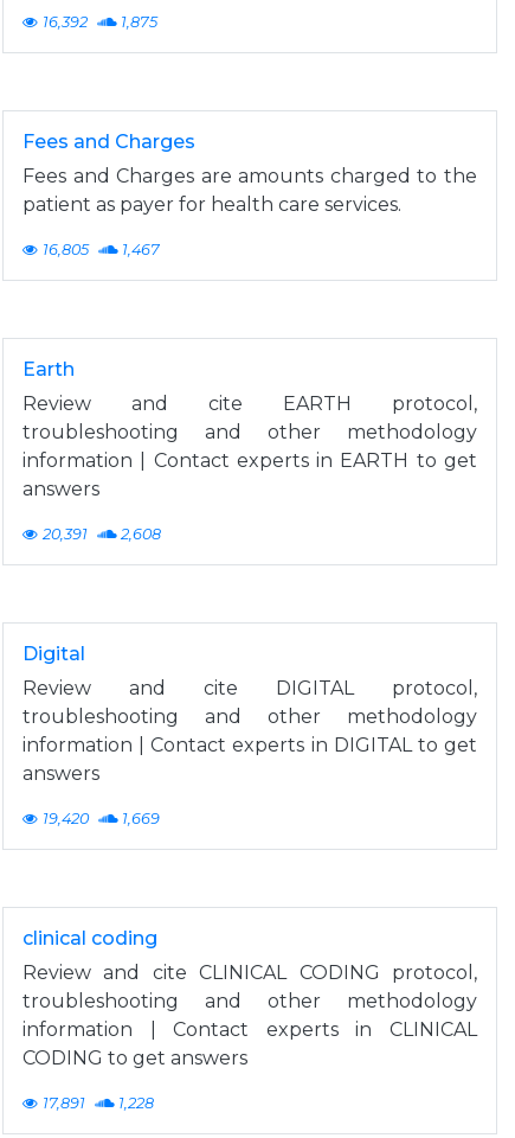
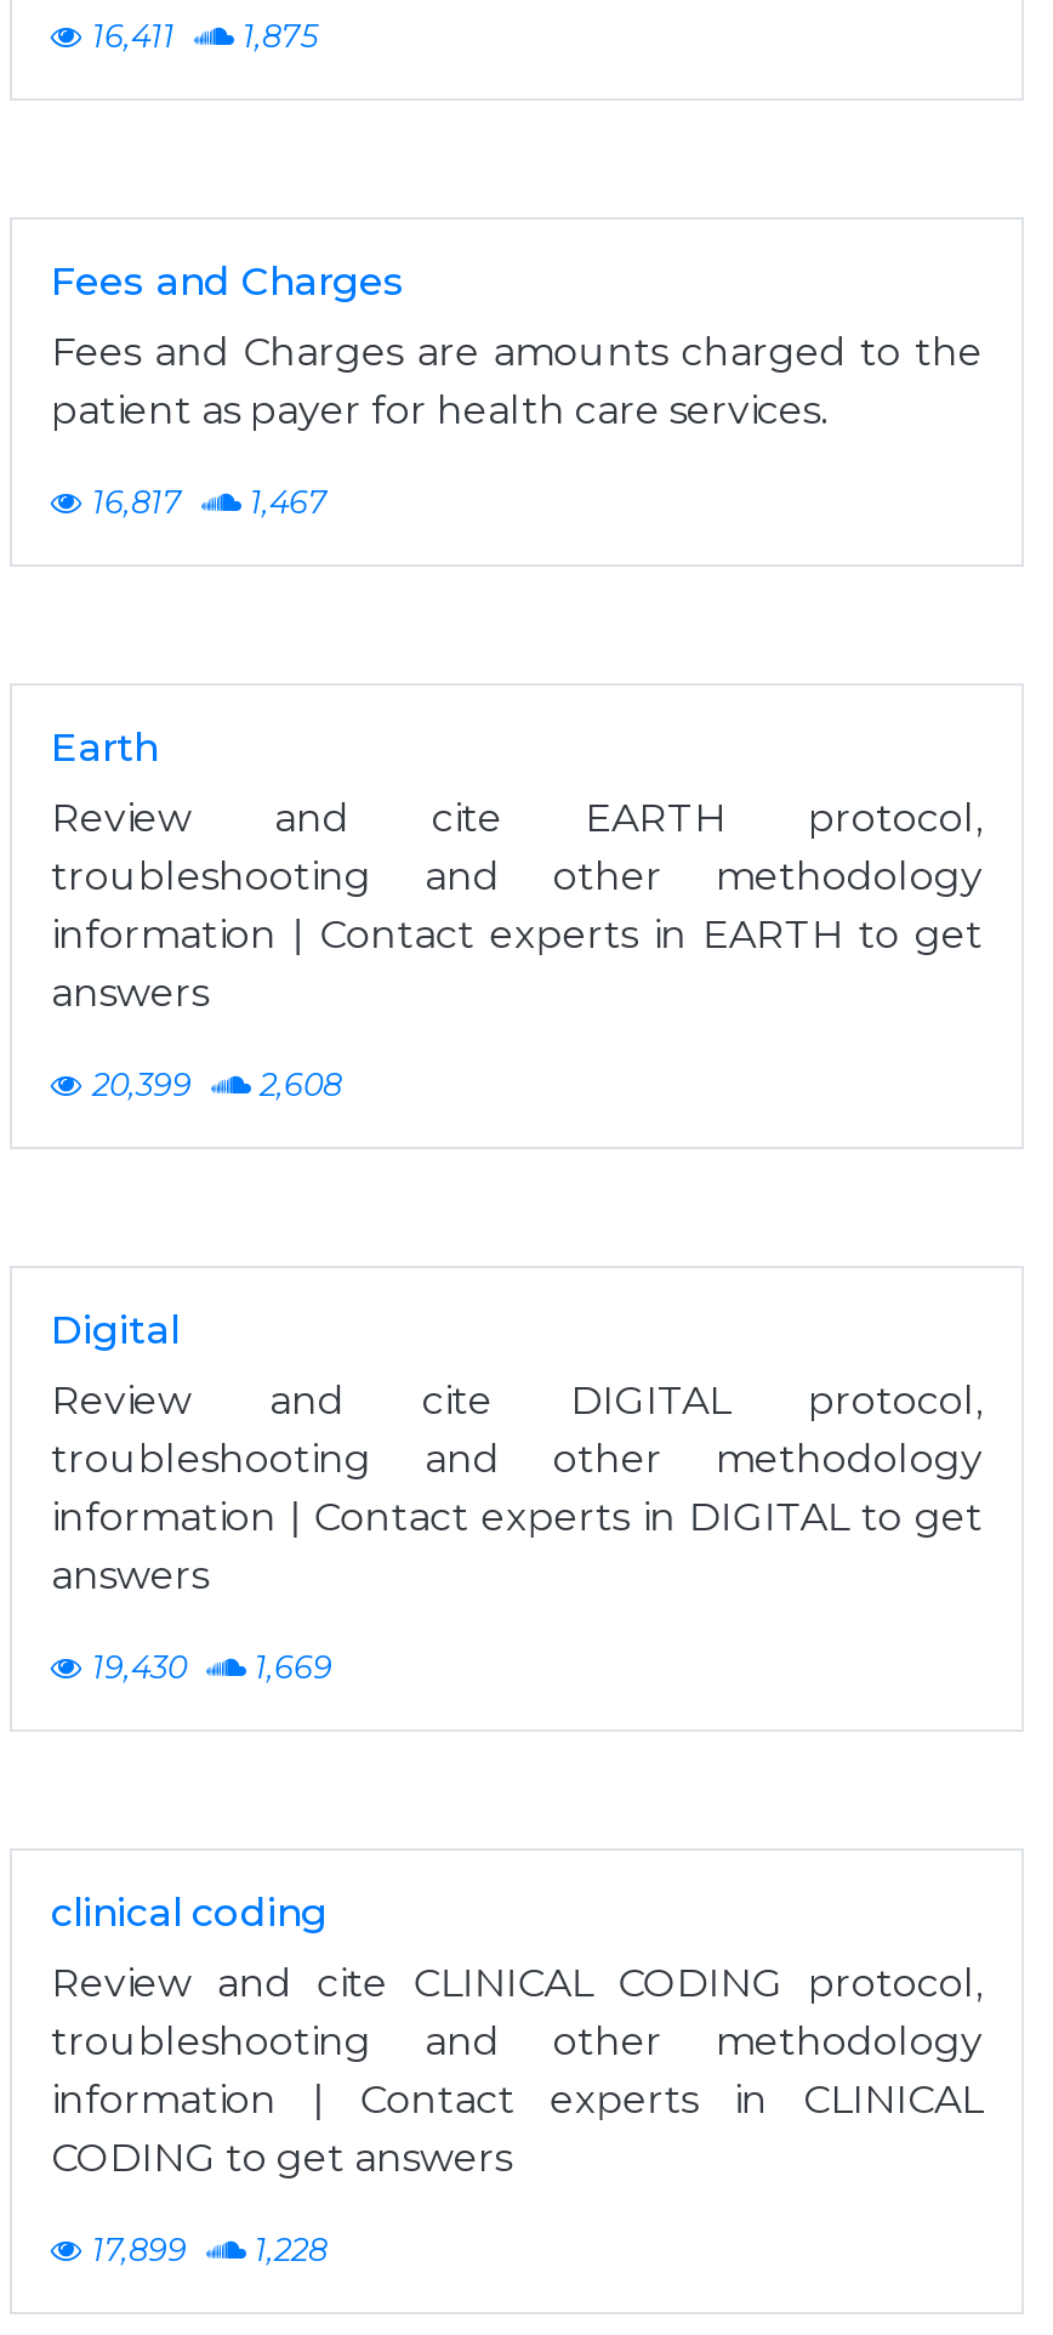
- 16,392 1,875
+ 16,411 1,875

- 16,805 1,467
+ 16,817 1,467

- 20,391 2,608
+ 20,399 2,608

- 19,420 1,669
+ 19,430 1,669

- 17,891 1,228
+ 17,899 1,228
